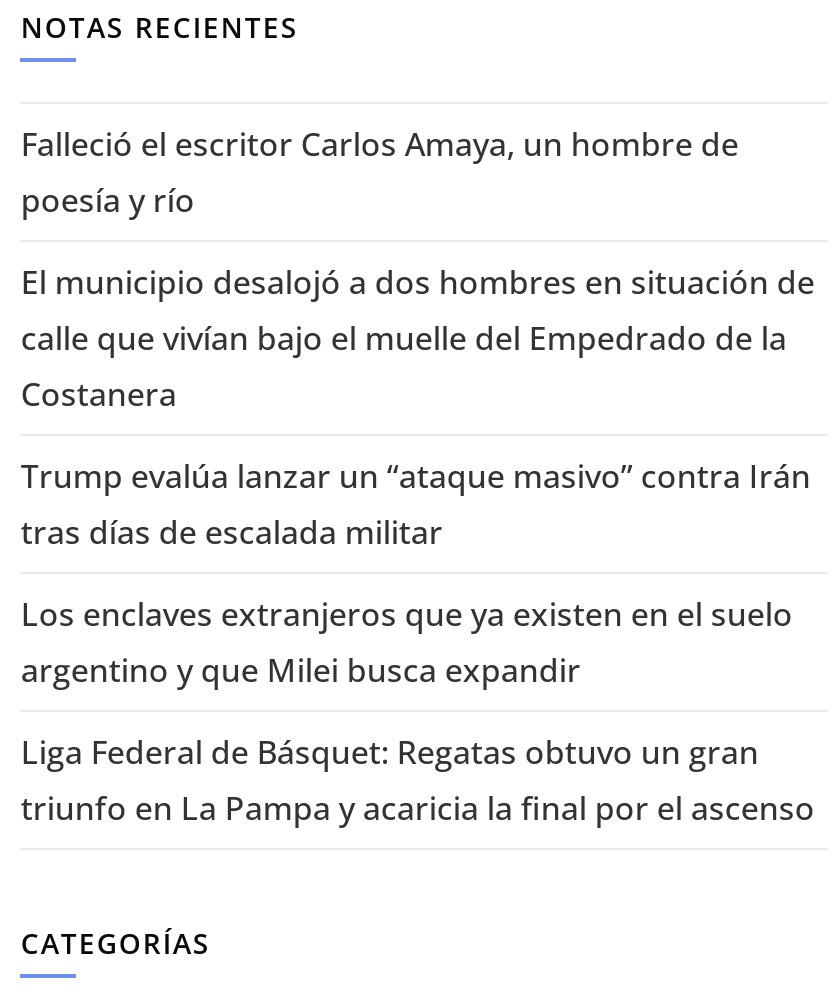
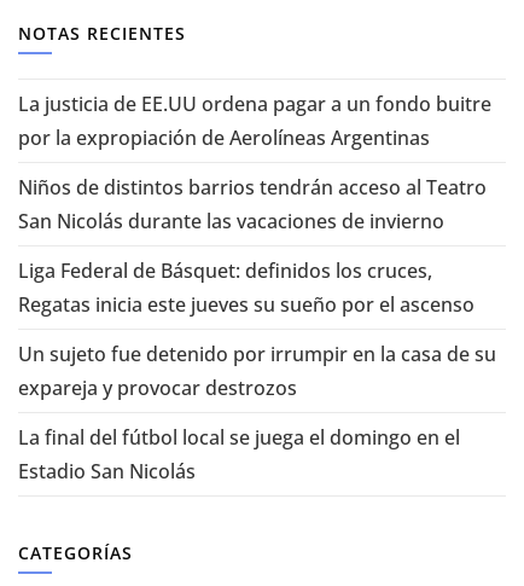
- Falleció el escritor Carlos Amaya, un hombre de
- poesía y río
+ La justicia de EE.UU ordena pagar a un fondo buitre
+ por la expropiación de Aerolíneas Argentinas

- El municipio desalojó a dos hombres en situación de
- calle que vivían bajo el muelle del Empedrado de la
- Costanera
+ Niños de distintos barrios tendrán acceso al Teatro
+ San Nicolás durante las vacaciones de invierno

- Trump evalúa lanzar un “ataque masivo” contra Irán
- tras días de escalada militar
+ Liga Federal de Básquet: definidos los cruces,
+ Regatas inicia este jueves su sueño por el ascenso

- Los enclaves extranjeros que ya existen en el suelo
- argentino y que Milei busca expandir
+ Un sujeto fue detenido por irrumpir en la casa de su
+ expareja y provocar destrozos

- Liga Federal de Básquet: Regatas obtuvo un gran
- triunfo en La Pampa y acaricia la final por el ascenso
+ La final del fútbol local se juega el domingo en el
+ Estadio San Nicolás
